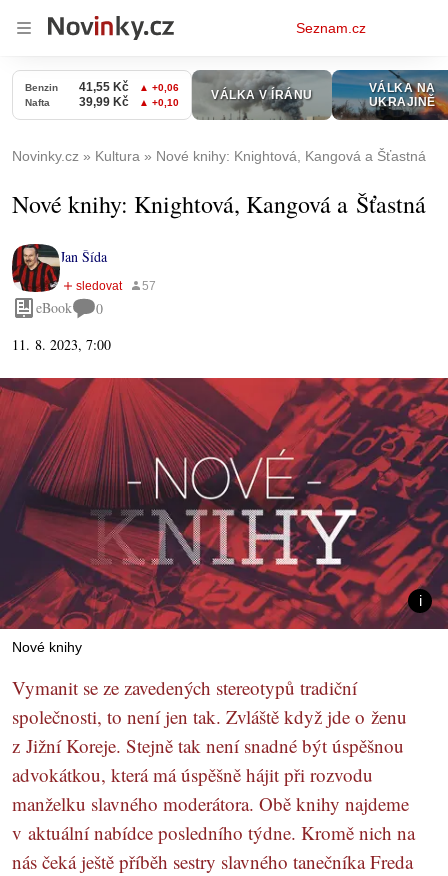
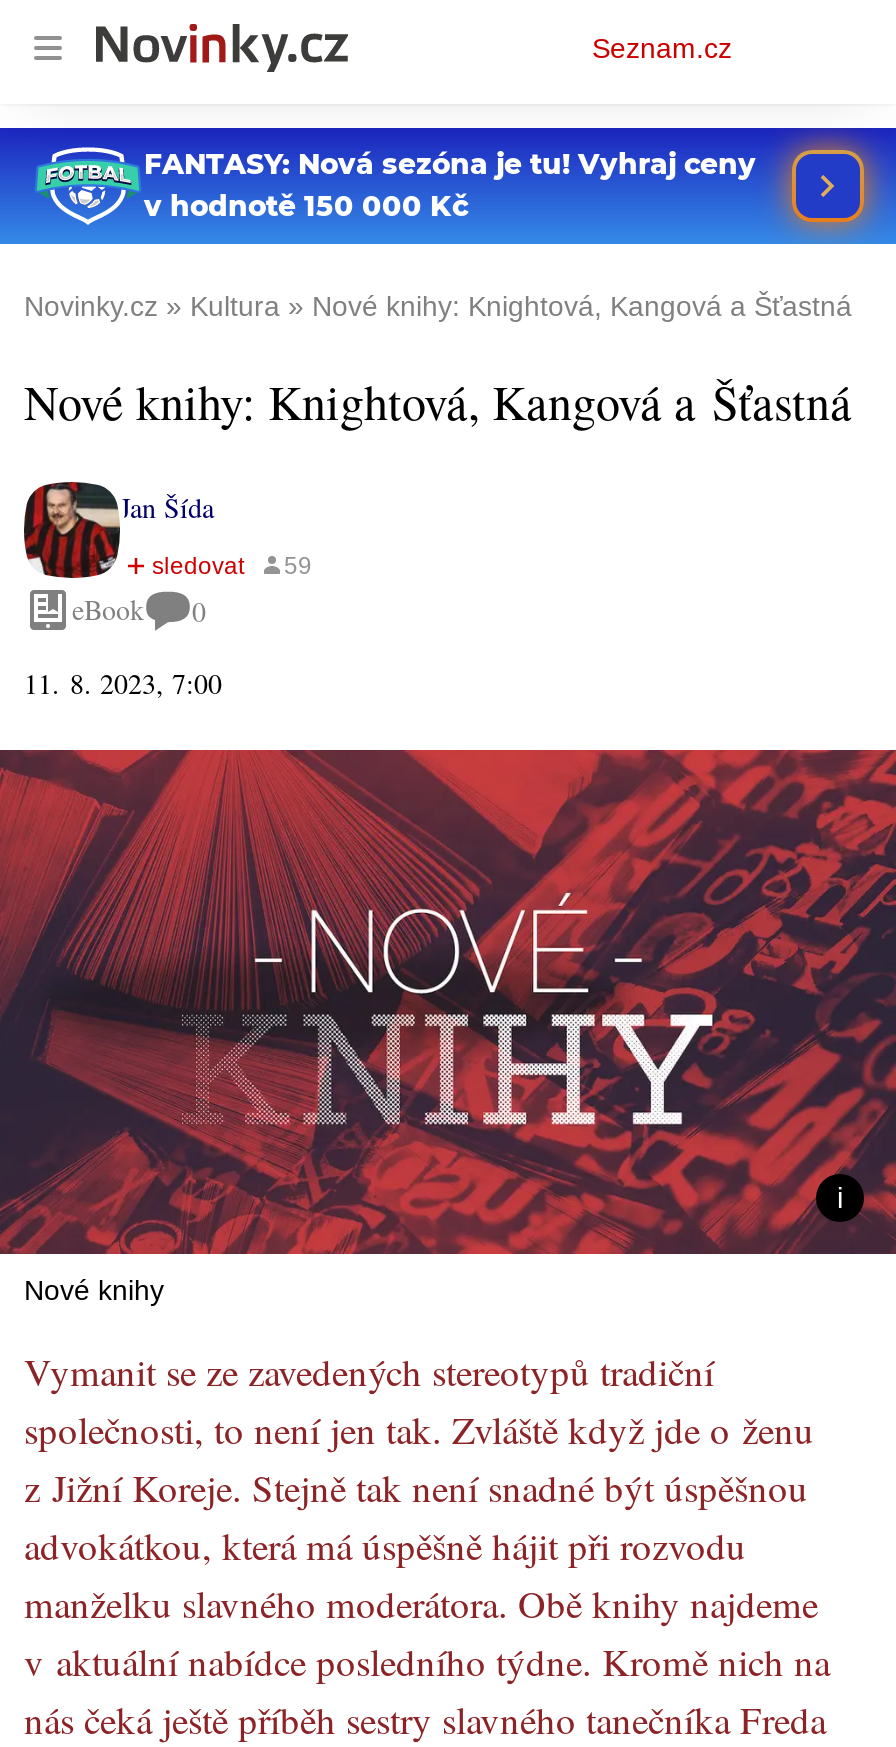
- [image]
+ [image]
